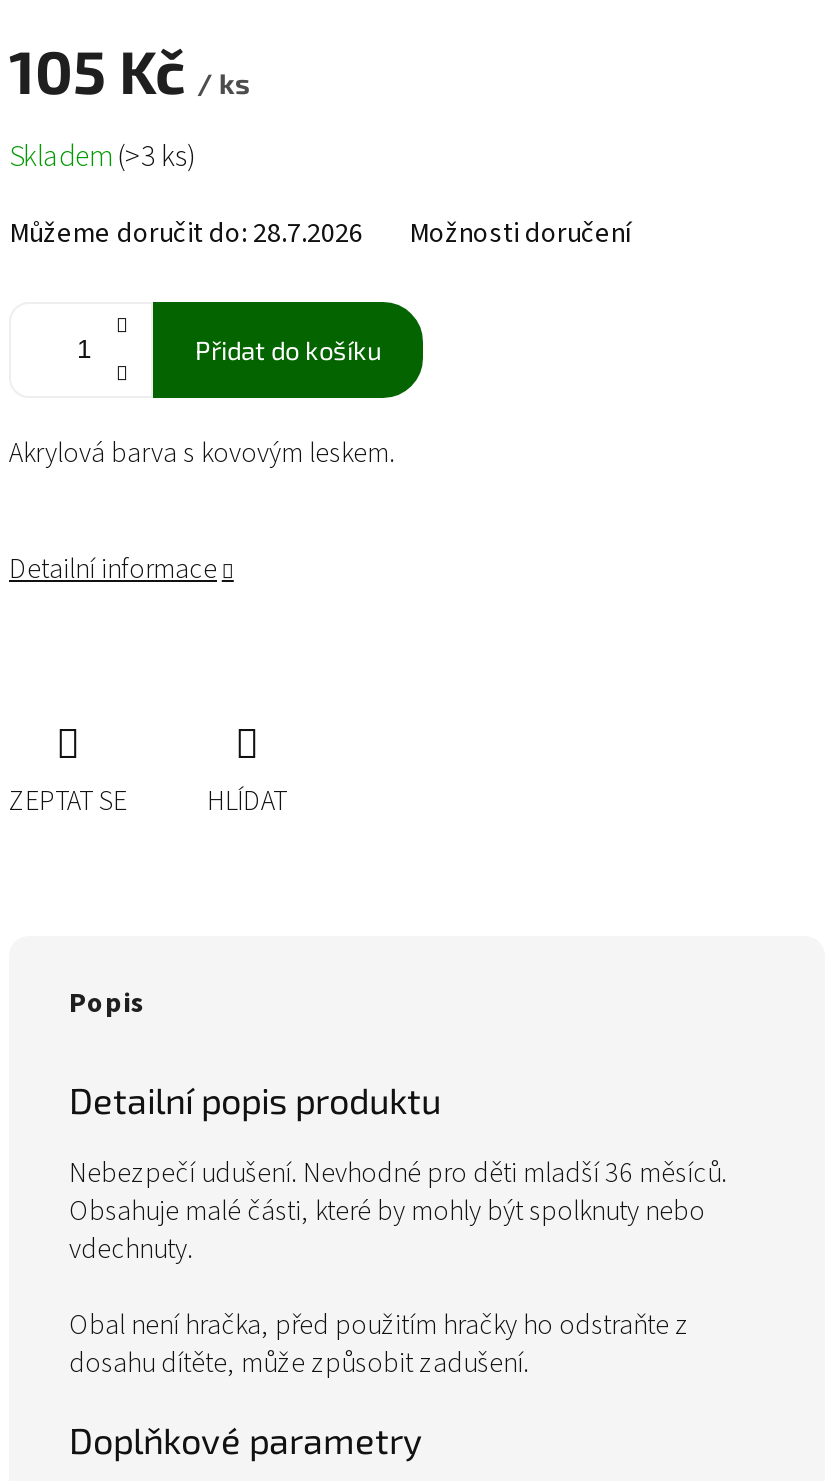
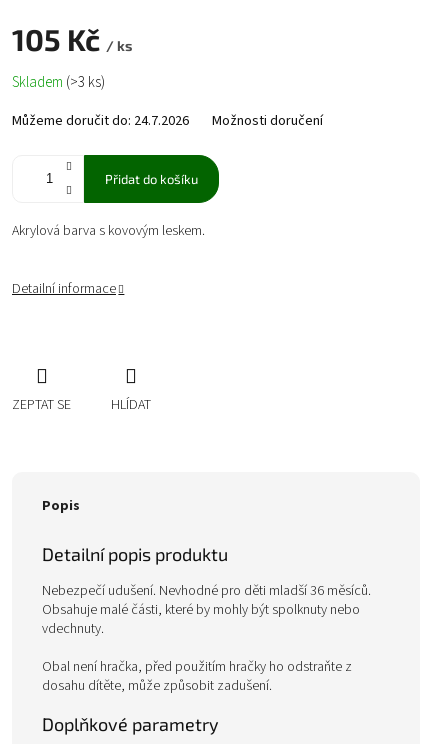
- Můžeme doručit do: 28.7.2026
+ Můžeme doručit do: 24.7.2026
